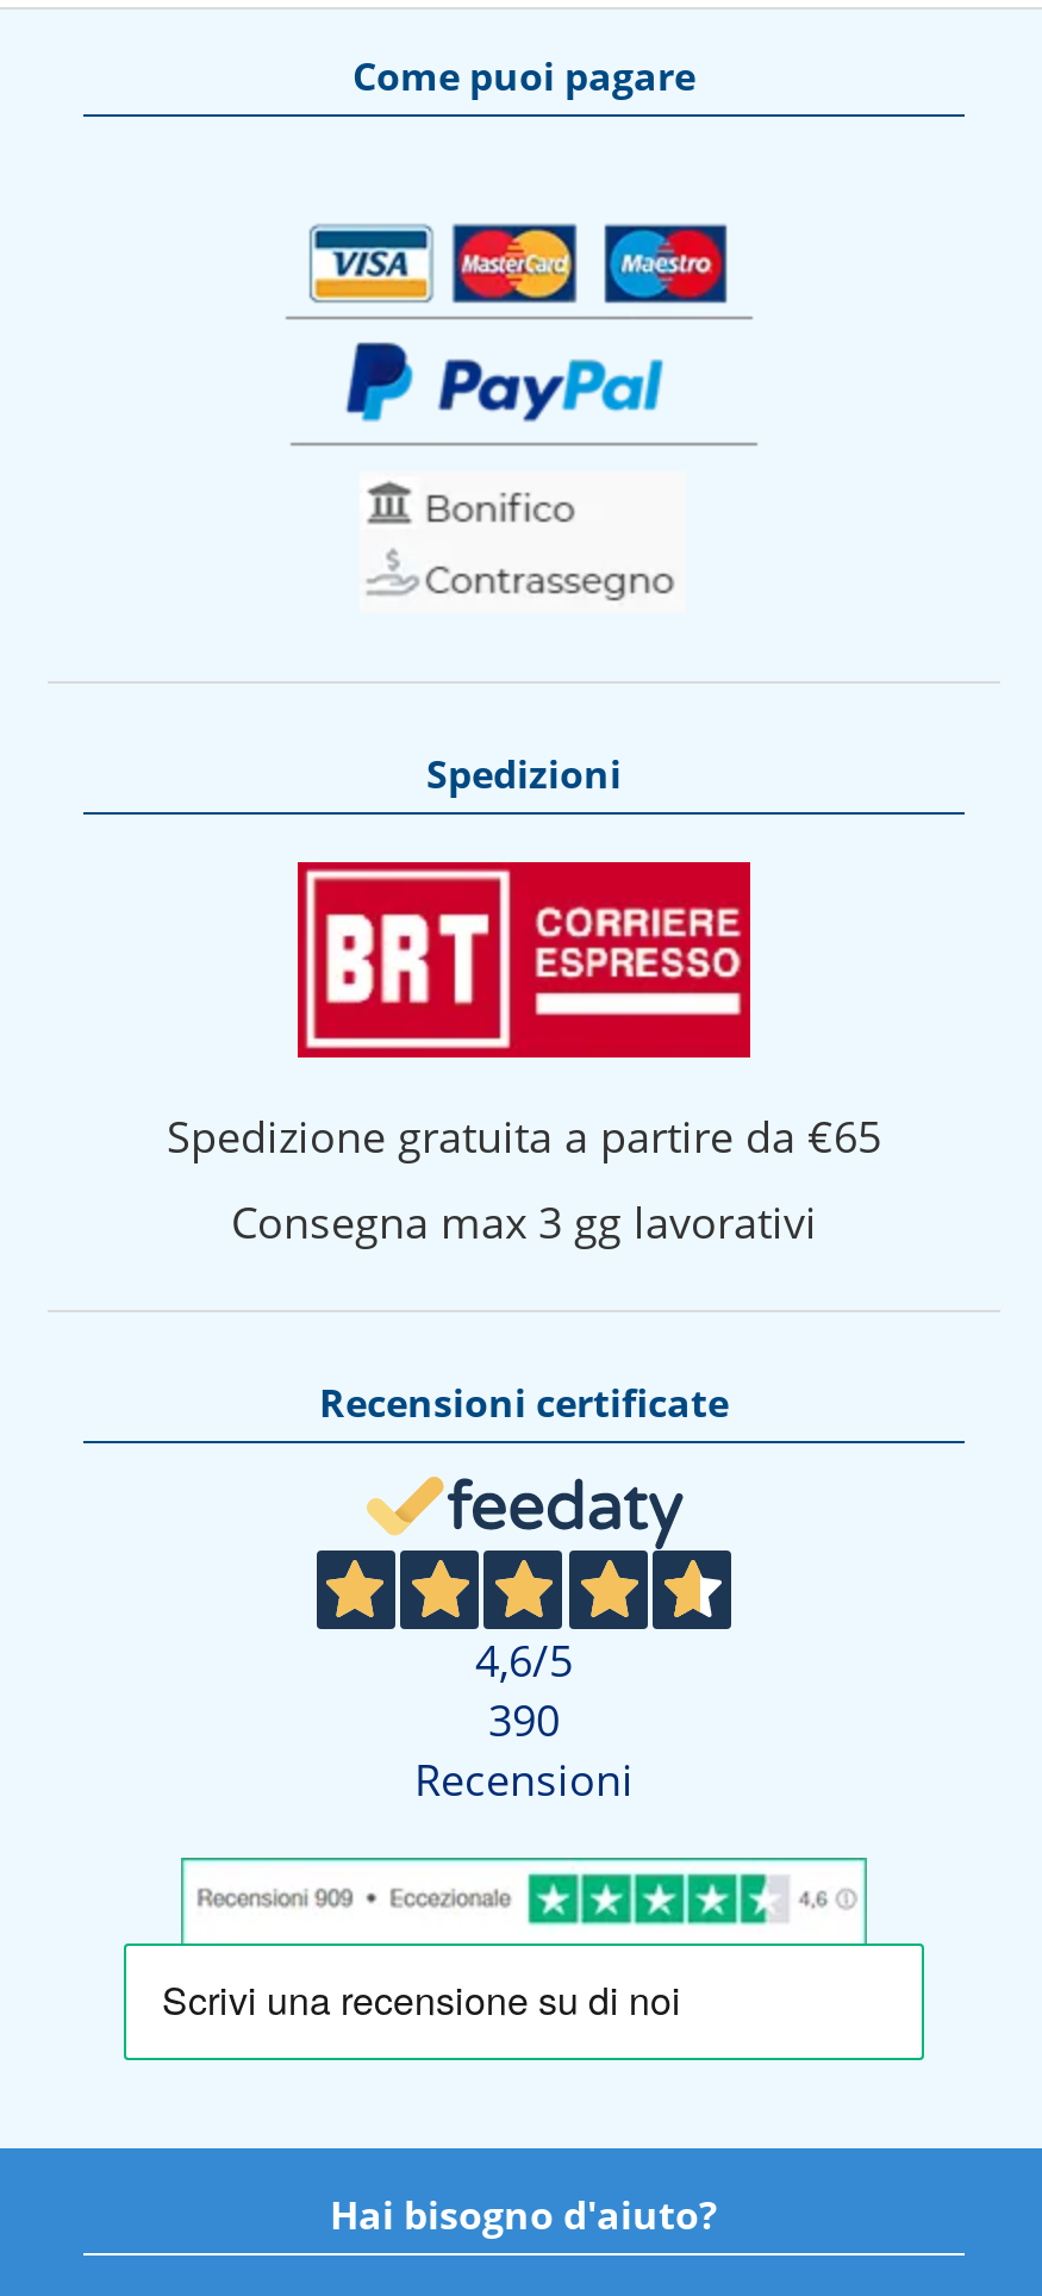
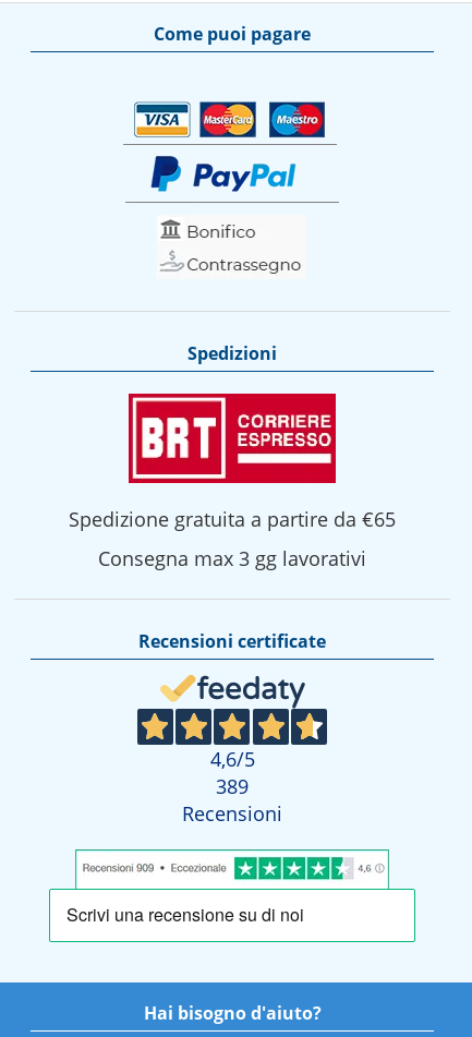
- 390
+ 389
